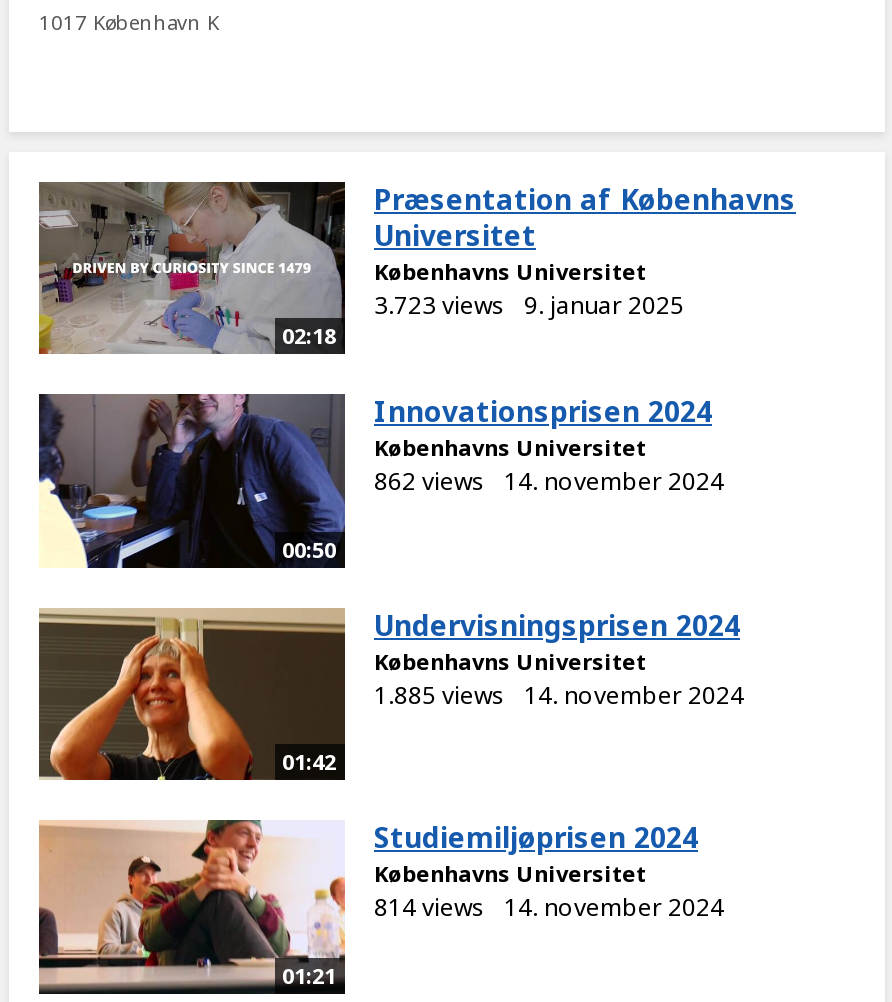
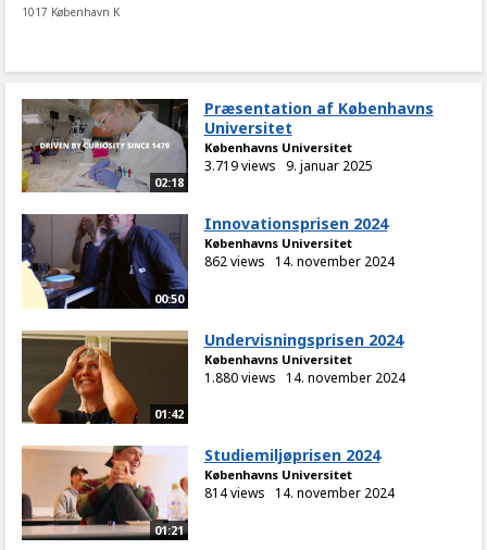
- 3.723 views 9. januar 2025
+ 3.719 views 9. januar 2025

- 1.885 views 14. november 2024
+ 1.880 views 14. november 2024
